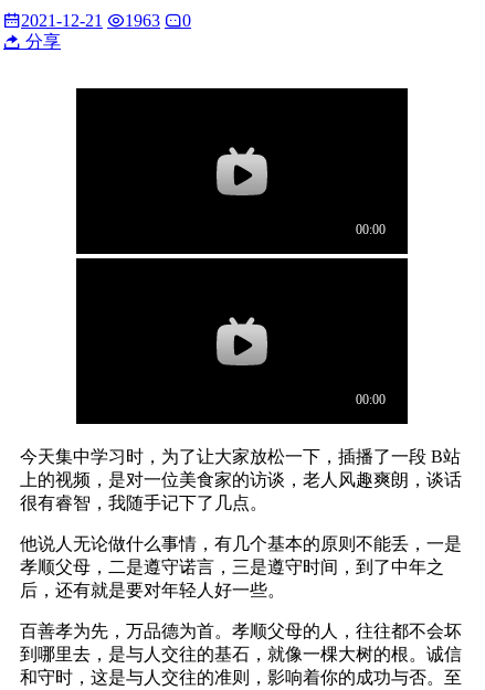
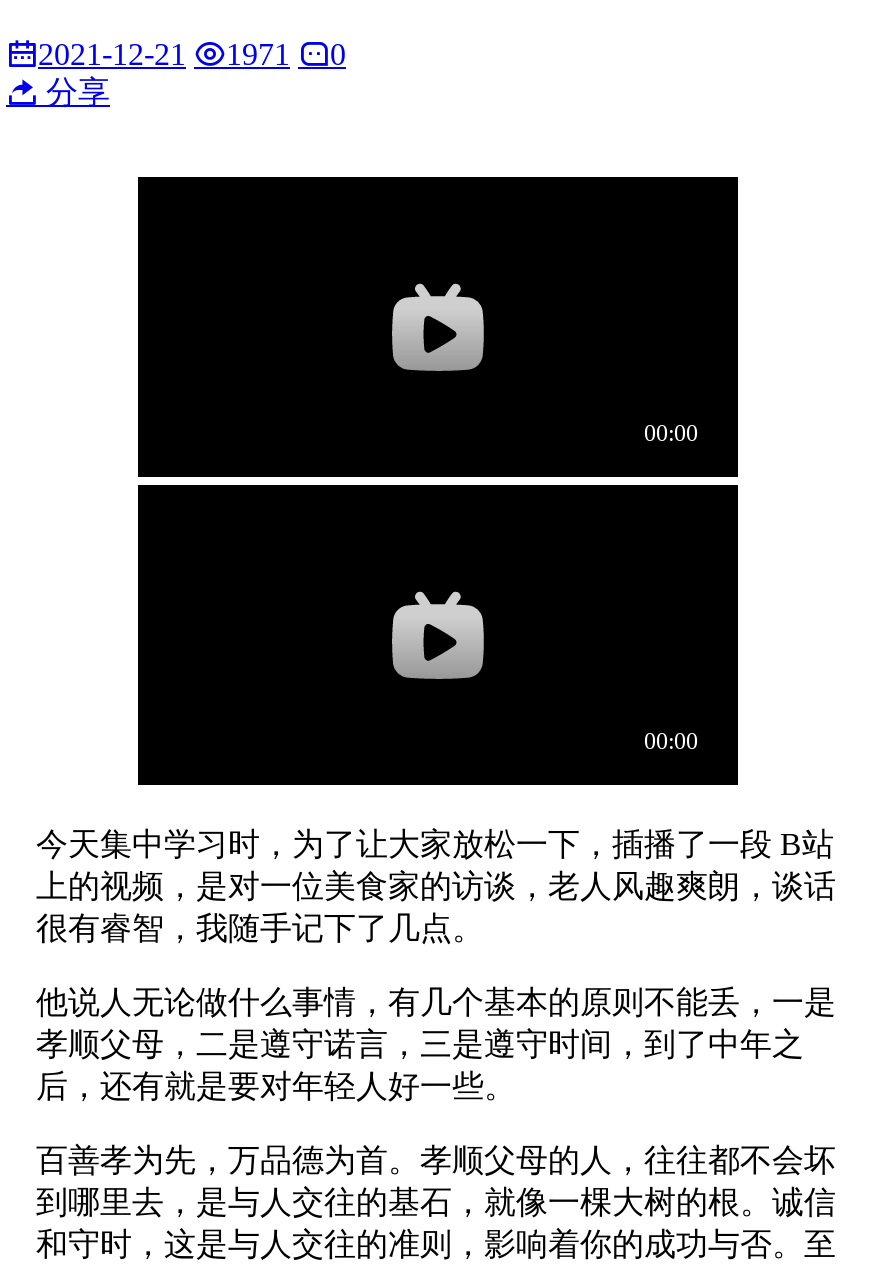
- 1963
+ 1971
